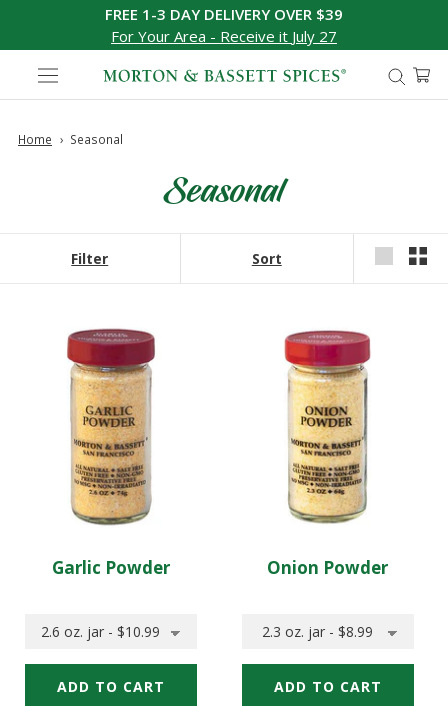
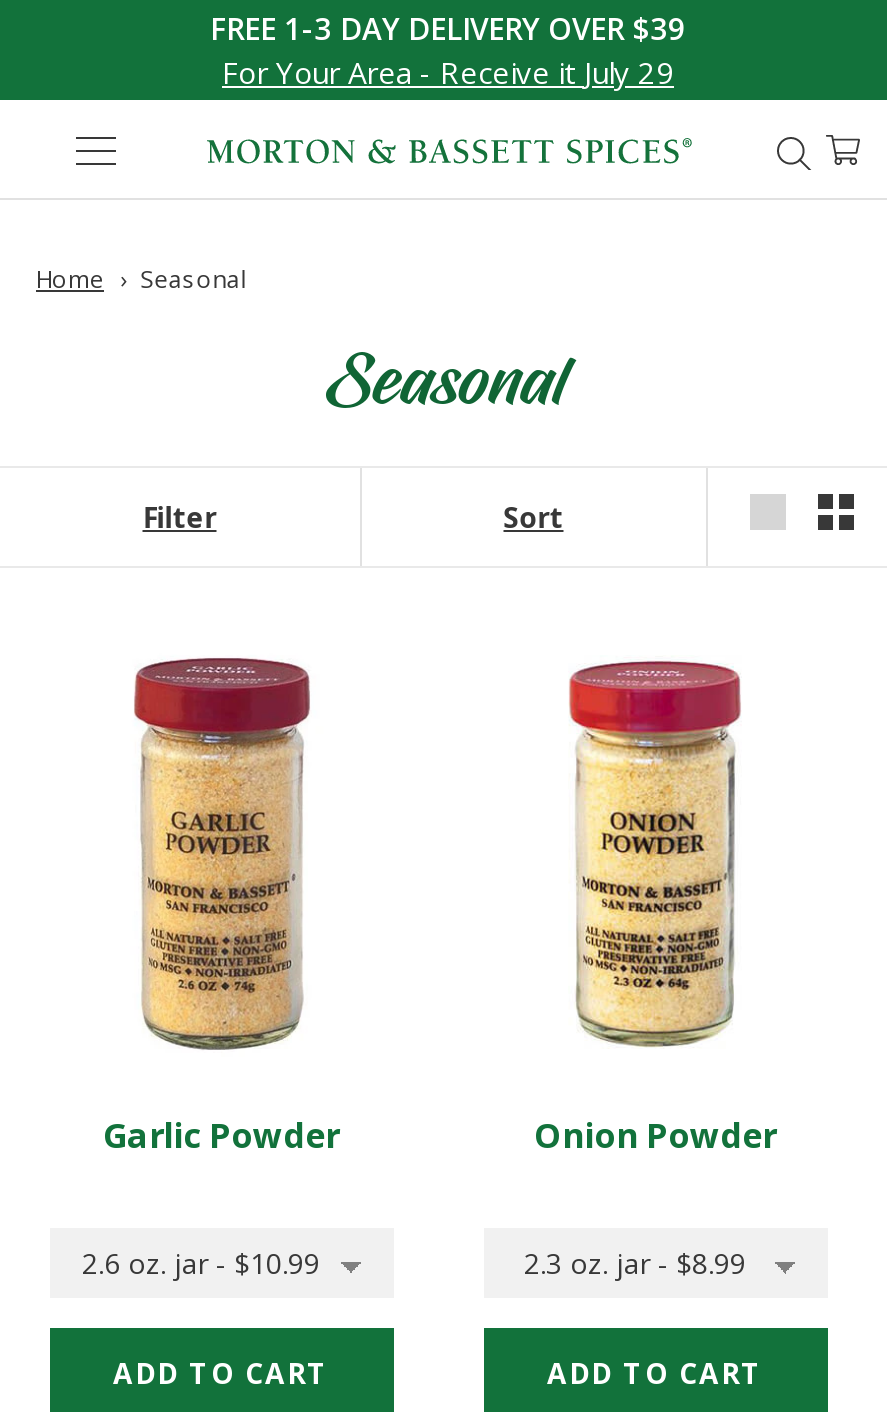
- For Your Area - Receive it July 27
+ For Your Area - Receive it July 29
